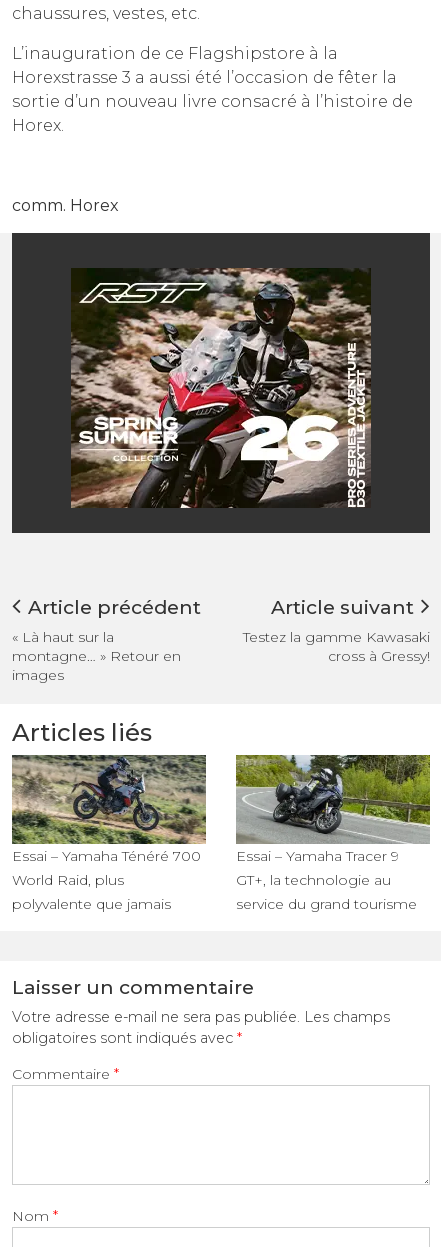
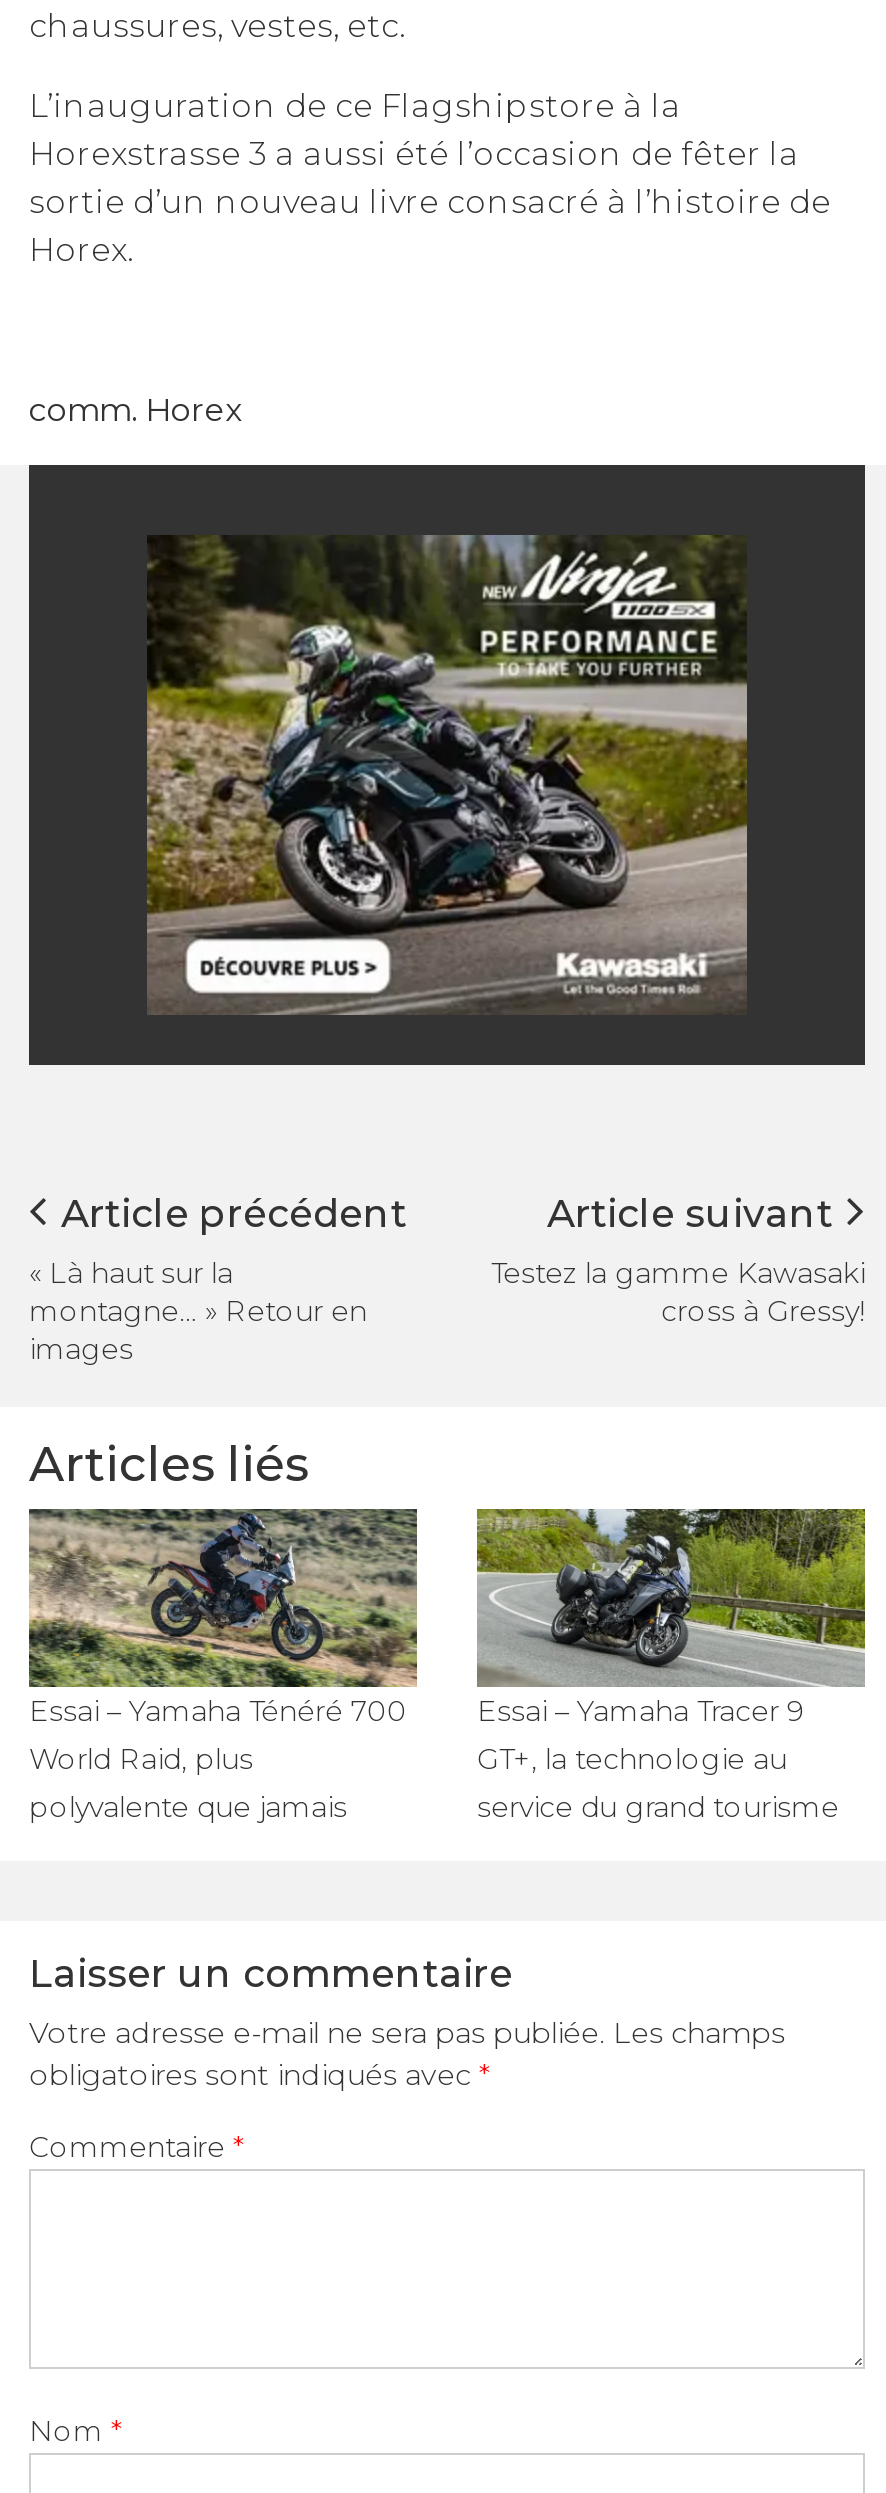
- [image]
+ [image]
